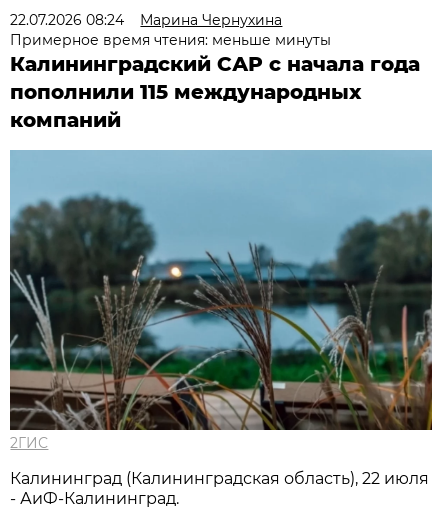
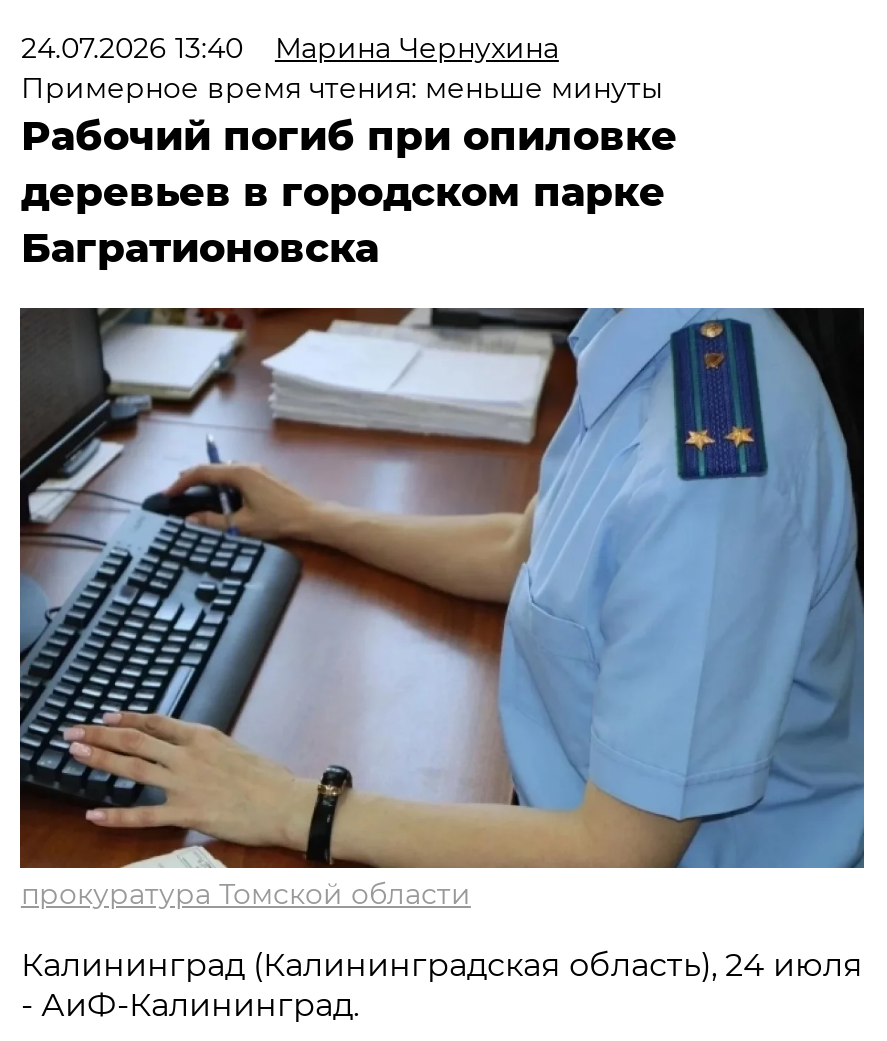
- 22.07.2026 08:24 Марина Чернухина
+ 24.07.2026 13:40 Марина Чернухина

- Калининградский САР с начала года
- пополнили 115 международных
- компаний
+ Рабочий погиб при опиловке
+ деревьев в городском парке
+ Багратионовска

- [image]
- 2ГИС
+ [image]
+ прокуратура Томской области

- Калининград (Калининградская область), 22 июля
+ Калининград (Калининградская область), 24 июля
